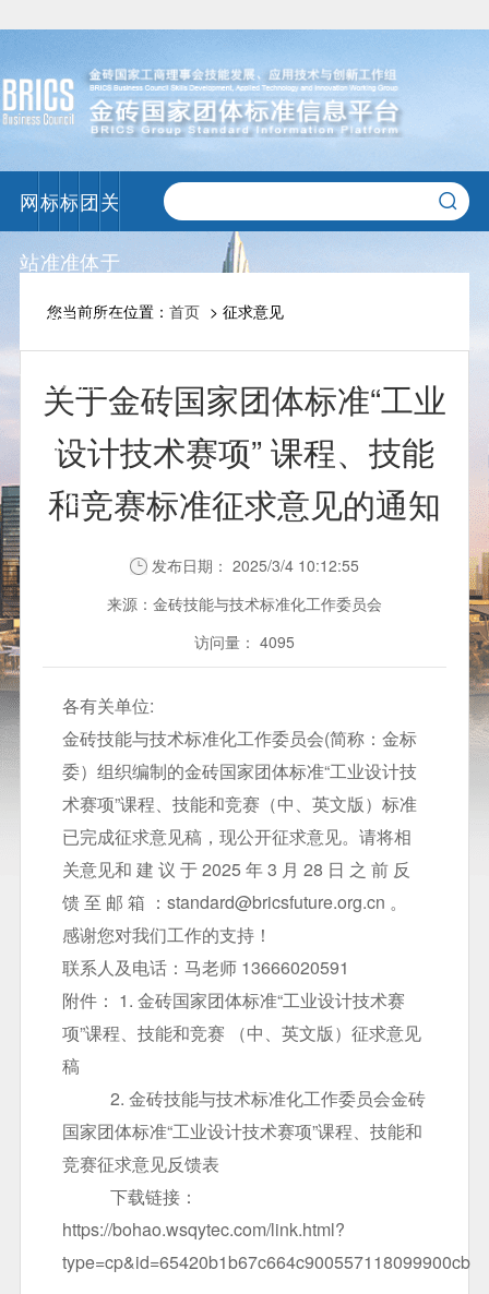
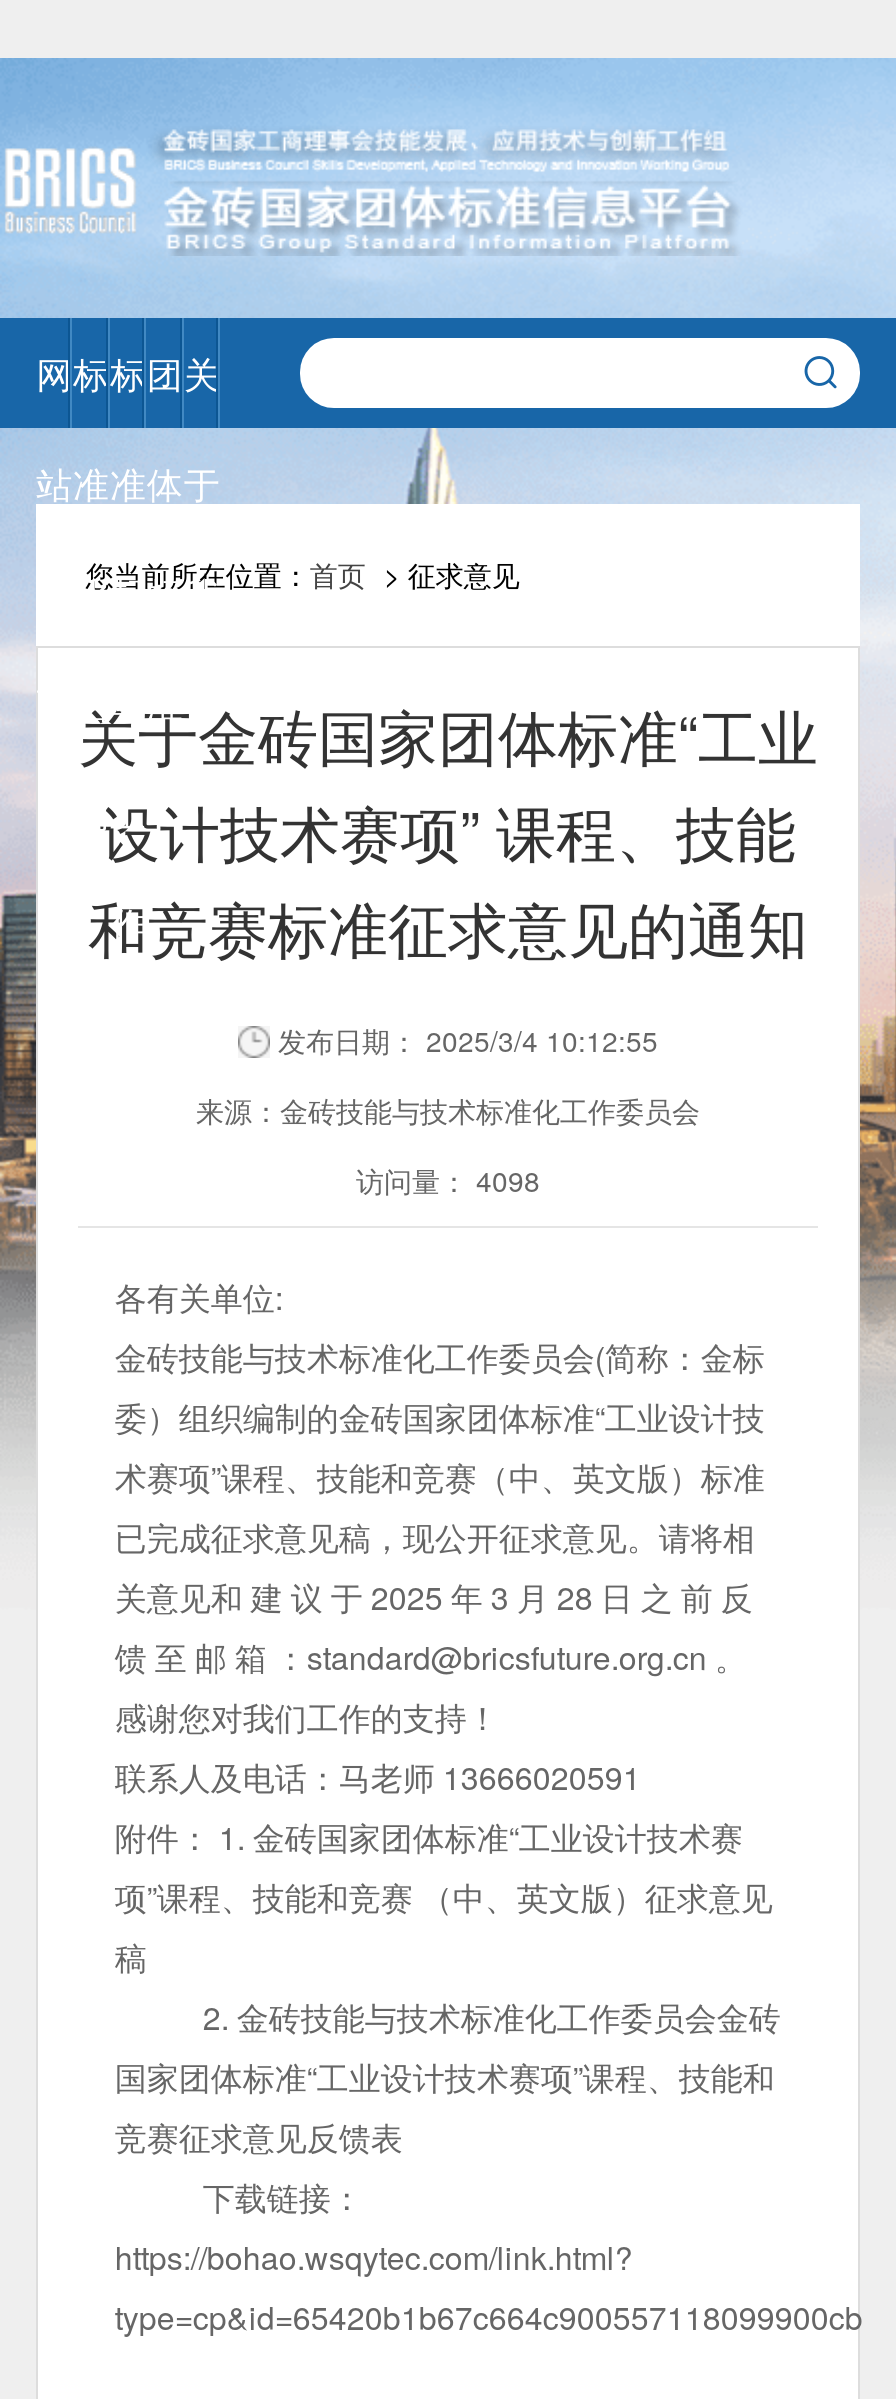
- 访问量：4095
+ 访问量：4098
